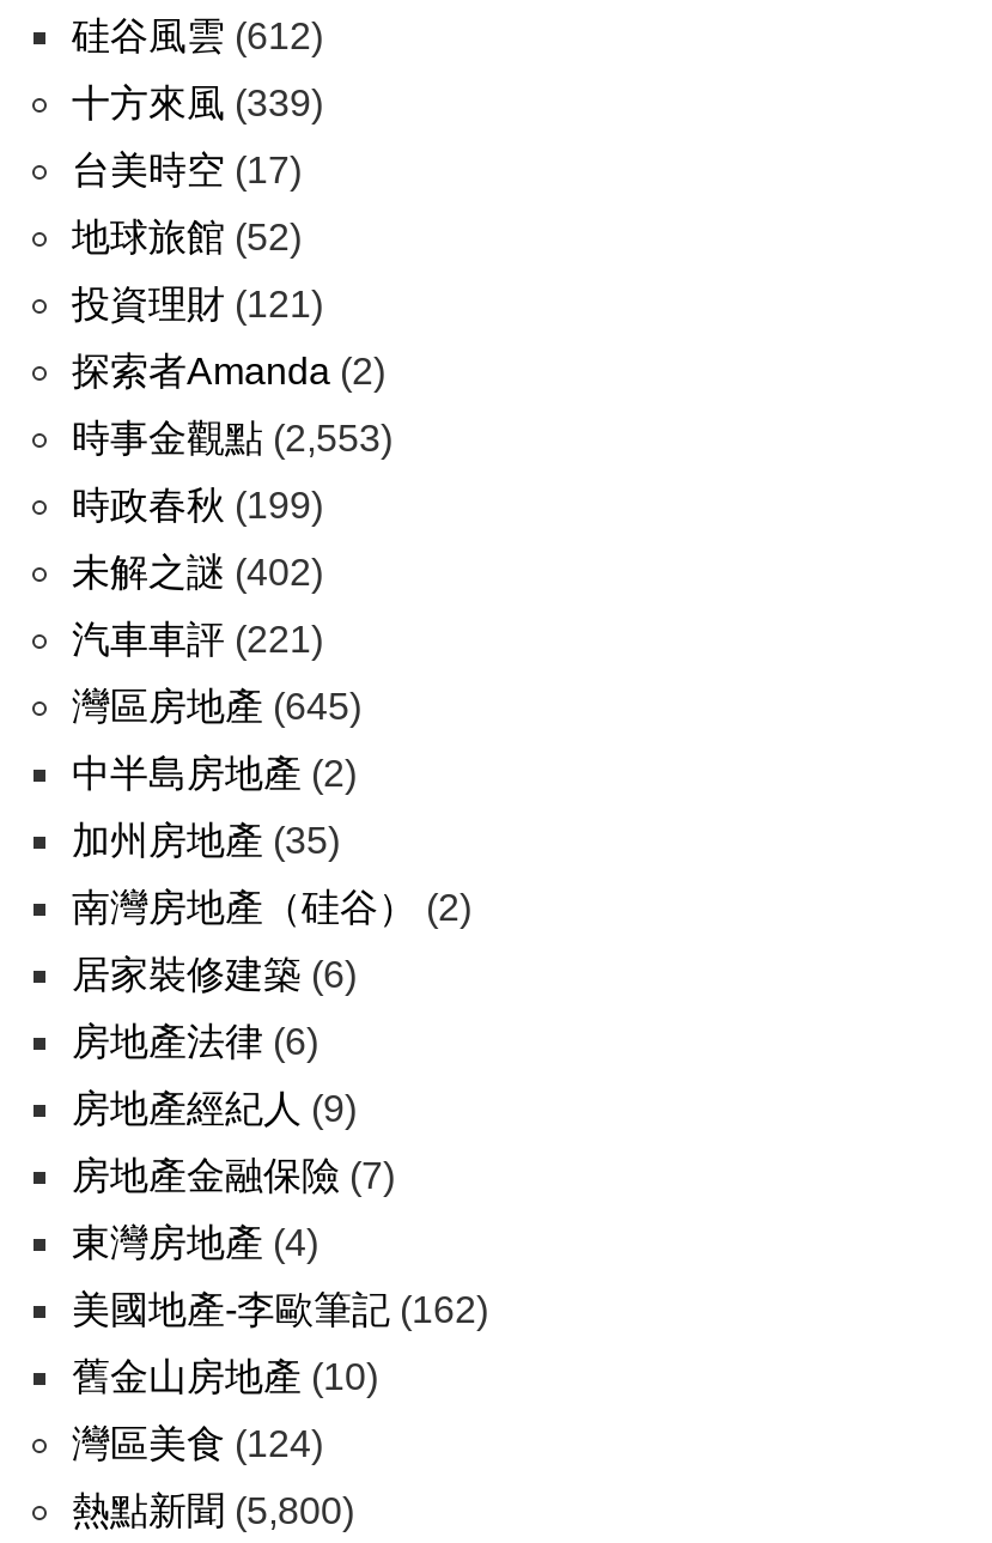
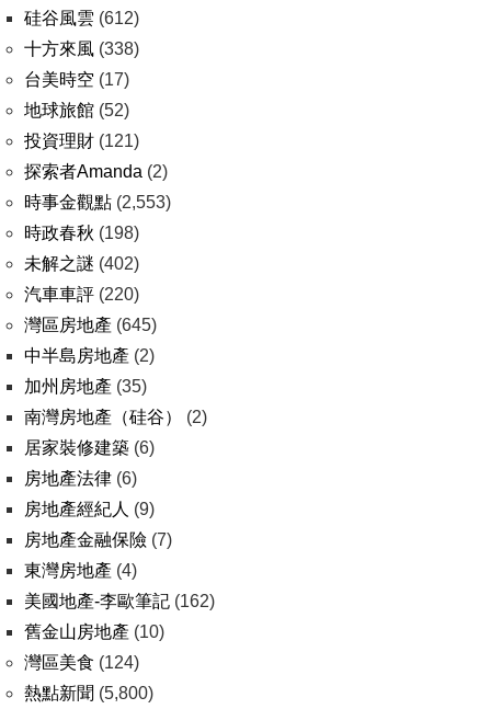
- 十方來風(339)
+ 十方來風(338)

- 時政春秋(199)
+ 時政春秋(198)

- 汽車車評(221)
+ 汽車車評(220)
